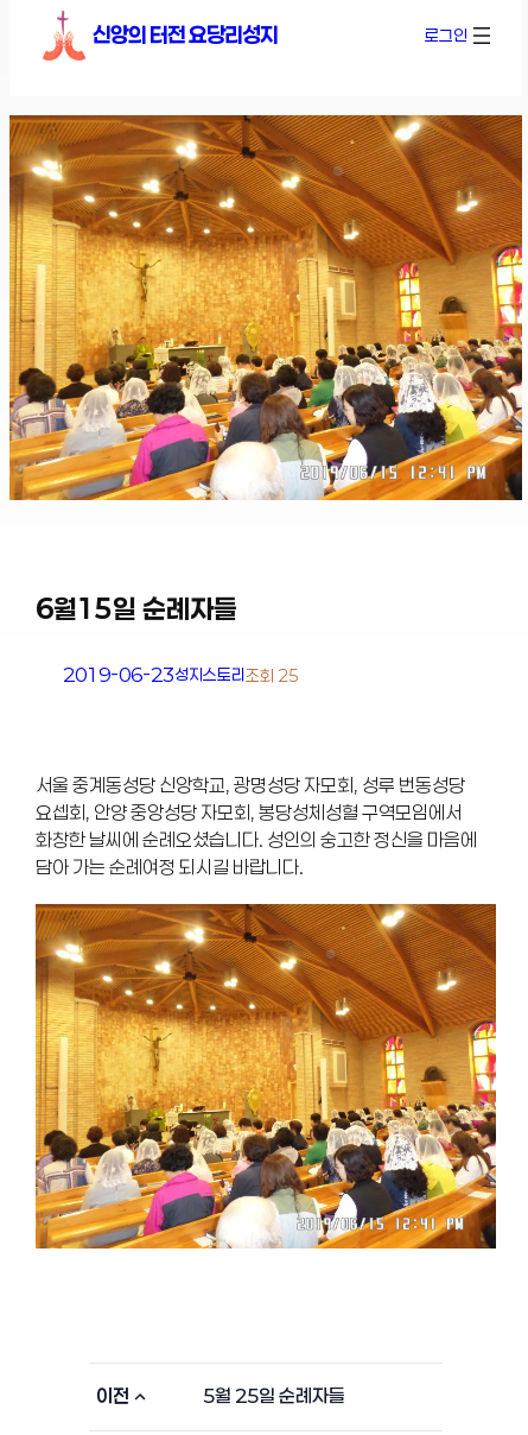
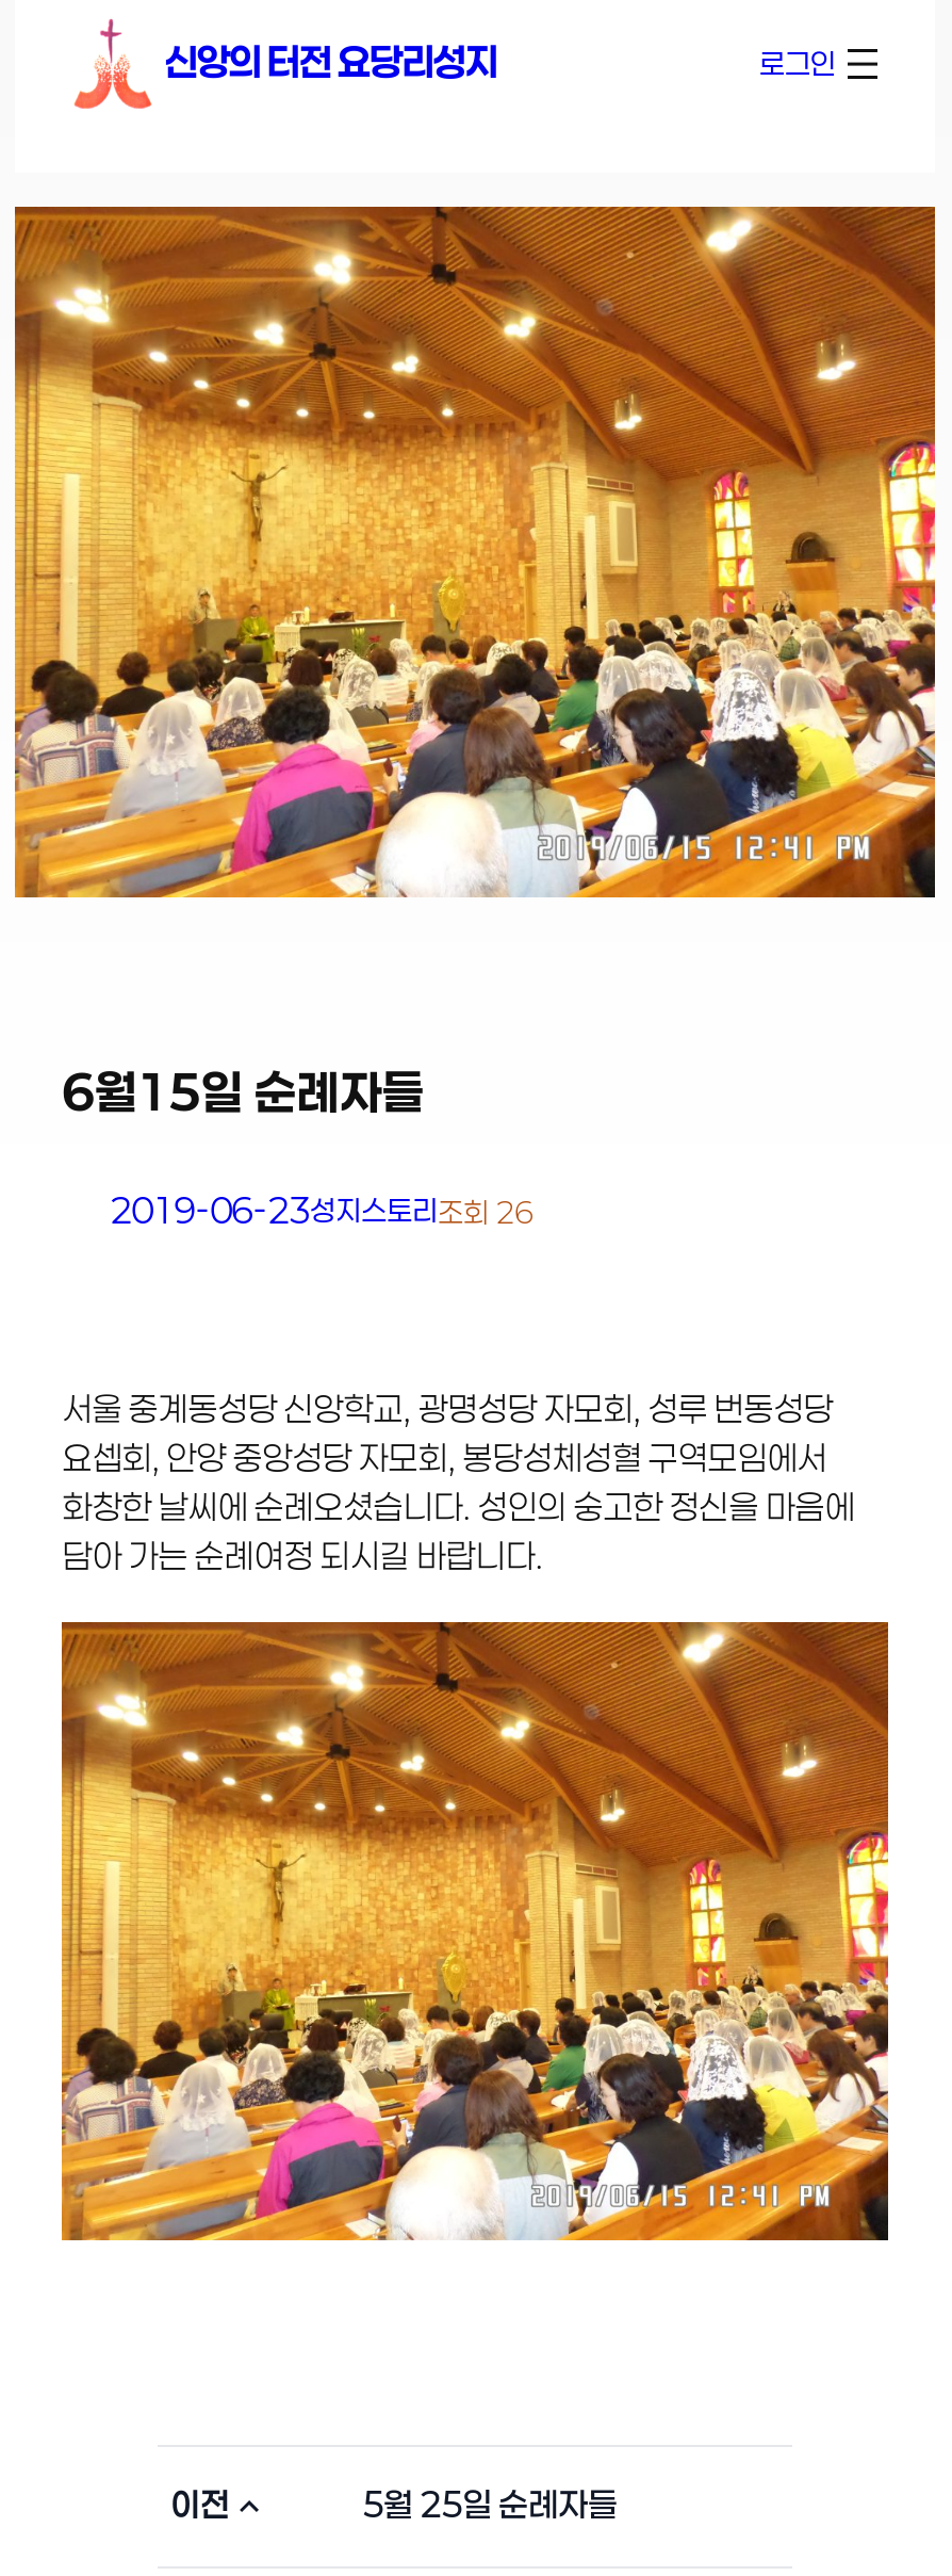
- 2019-06-23성지스토리조회 25
+ 2019-06-23성지스토리조회 26
